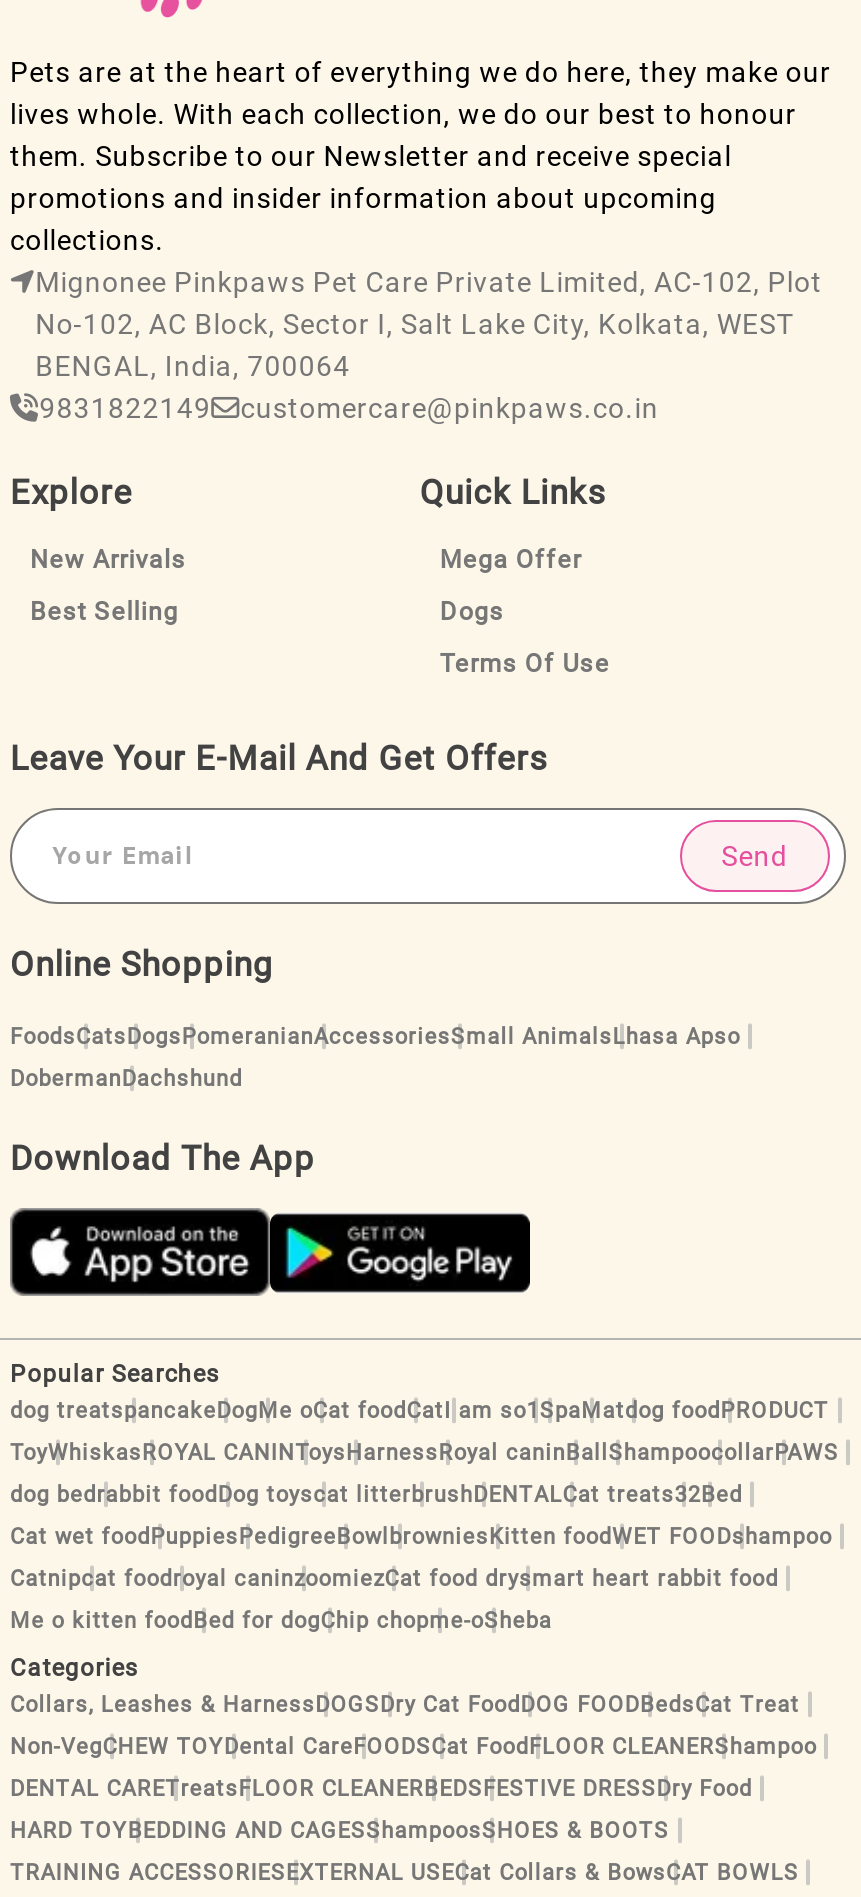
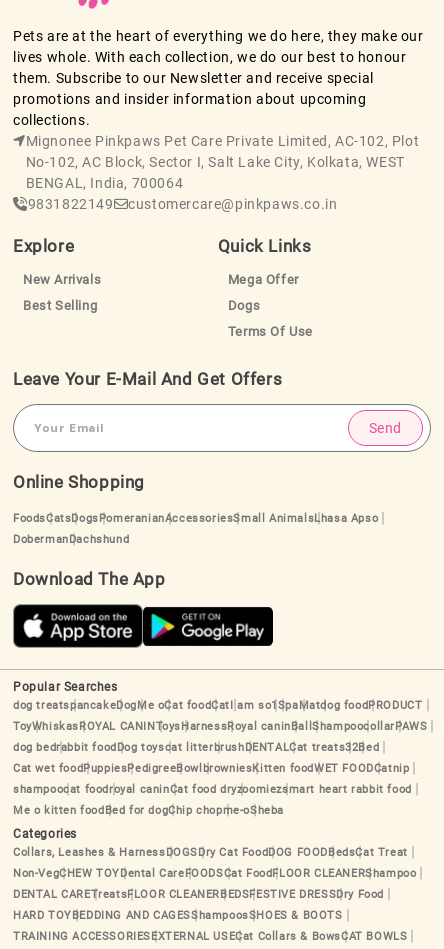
- Cat wet foodPuppiesPedigreeBowlbrowniesKitten foodWET FOODshampoo
+ Cat wet foodPuppiesPedigreeBowlbrowniesKitten foodWET FOODCatnip

- Catnipcat foodroyal caninzoomiezCat food drysmart heart rabbit food
+ shampoocat foodroyal caninCat food dryzoomiezsmart heart rabbit food
